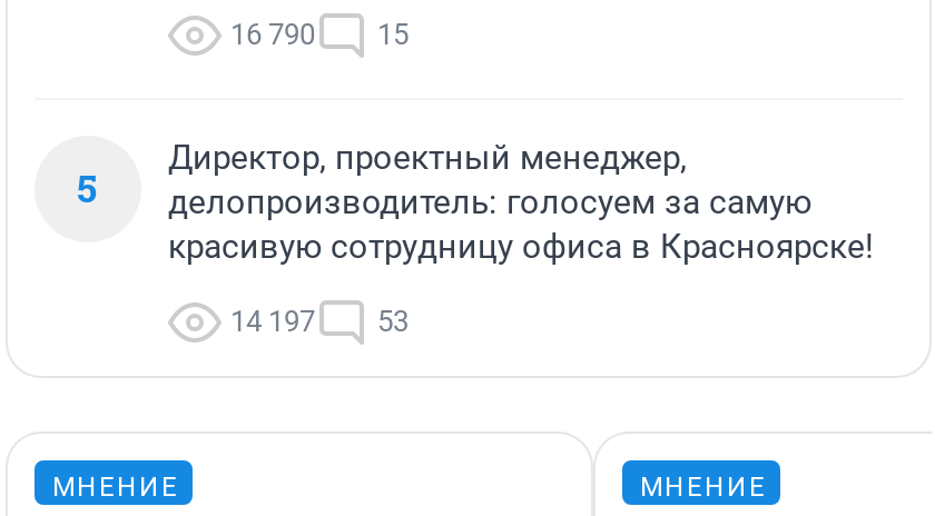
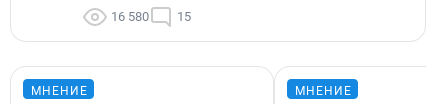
- 16 790 15
+ 16 580 15

- Директор, проектный менеджер,
- делопроизводитель: голосуем за самую
- красивую сотрудницу офиса в Красноярске!
- 14 197
- 53

- 5
